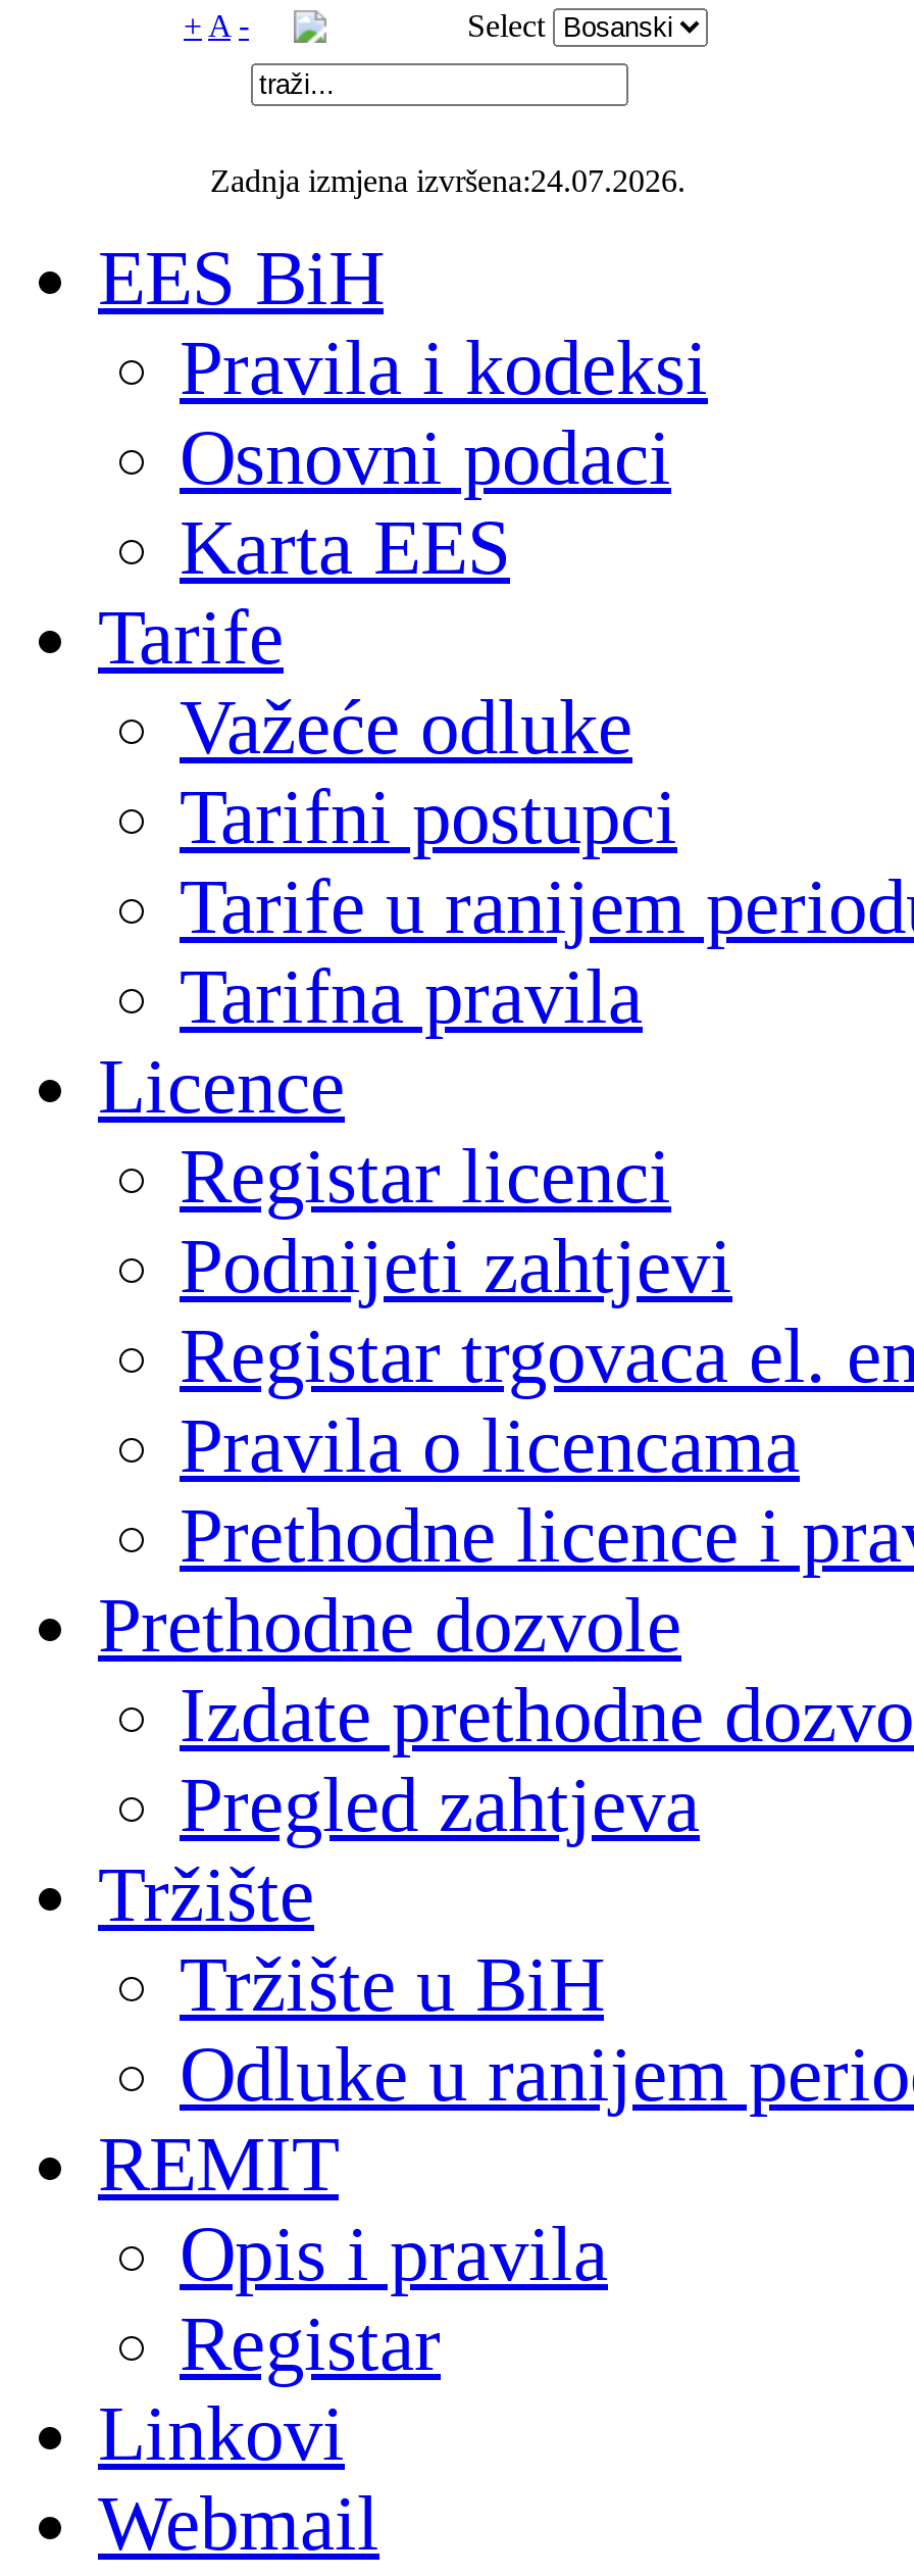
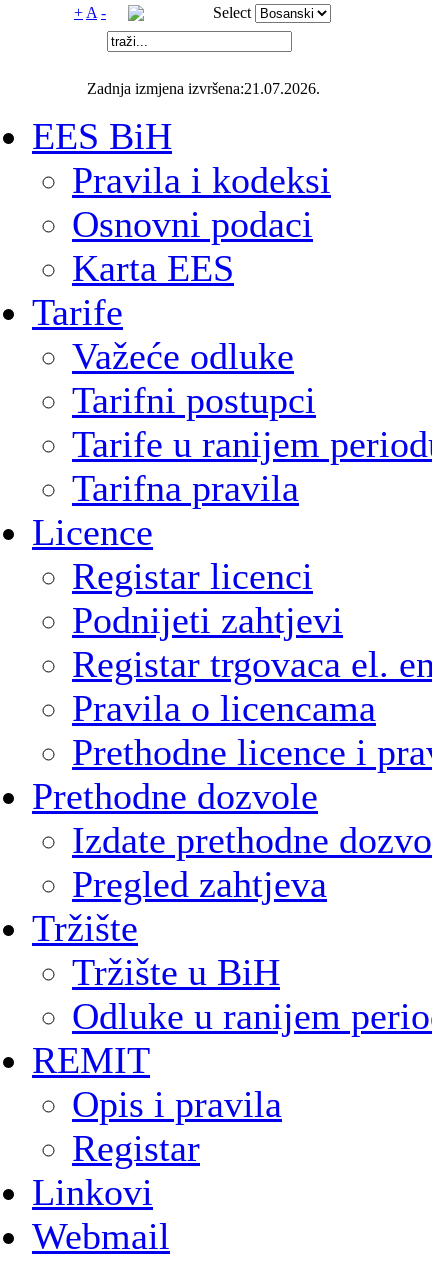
- Zadnja izmjena izvršena:24.07.2026.
+ Zadnja izmjena izvršena:21.07.2026.
